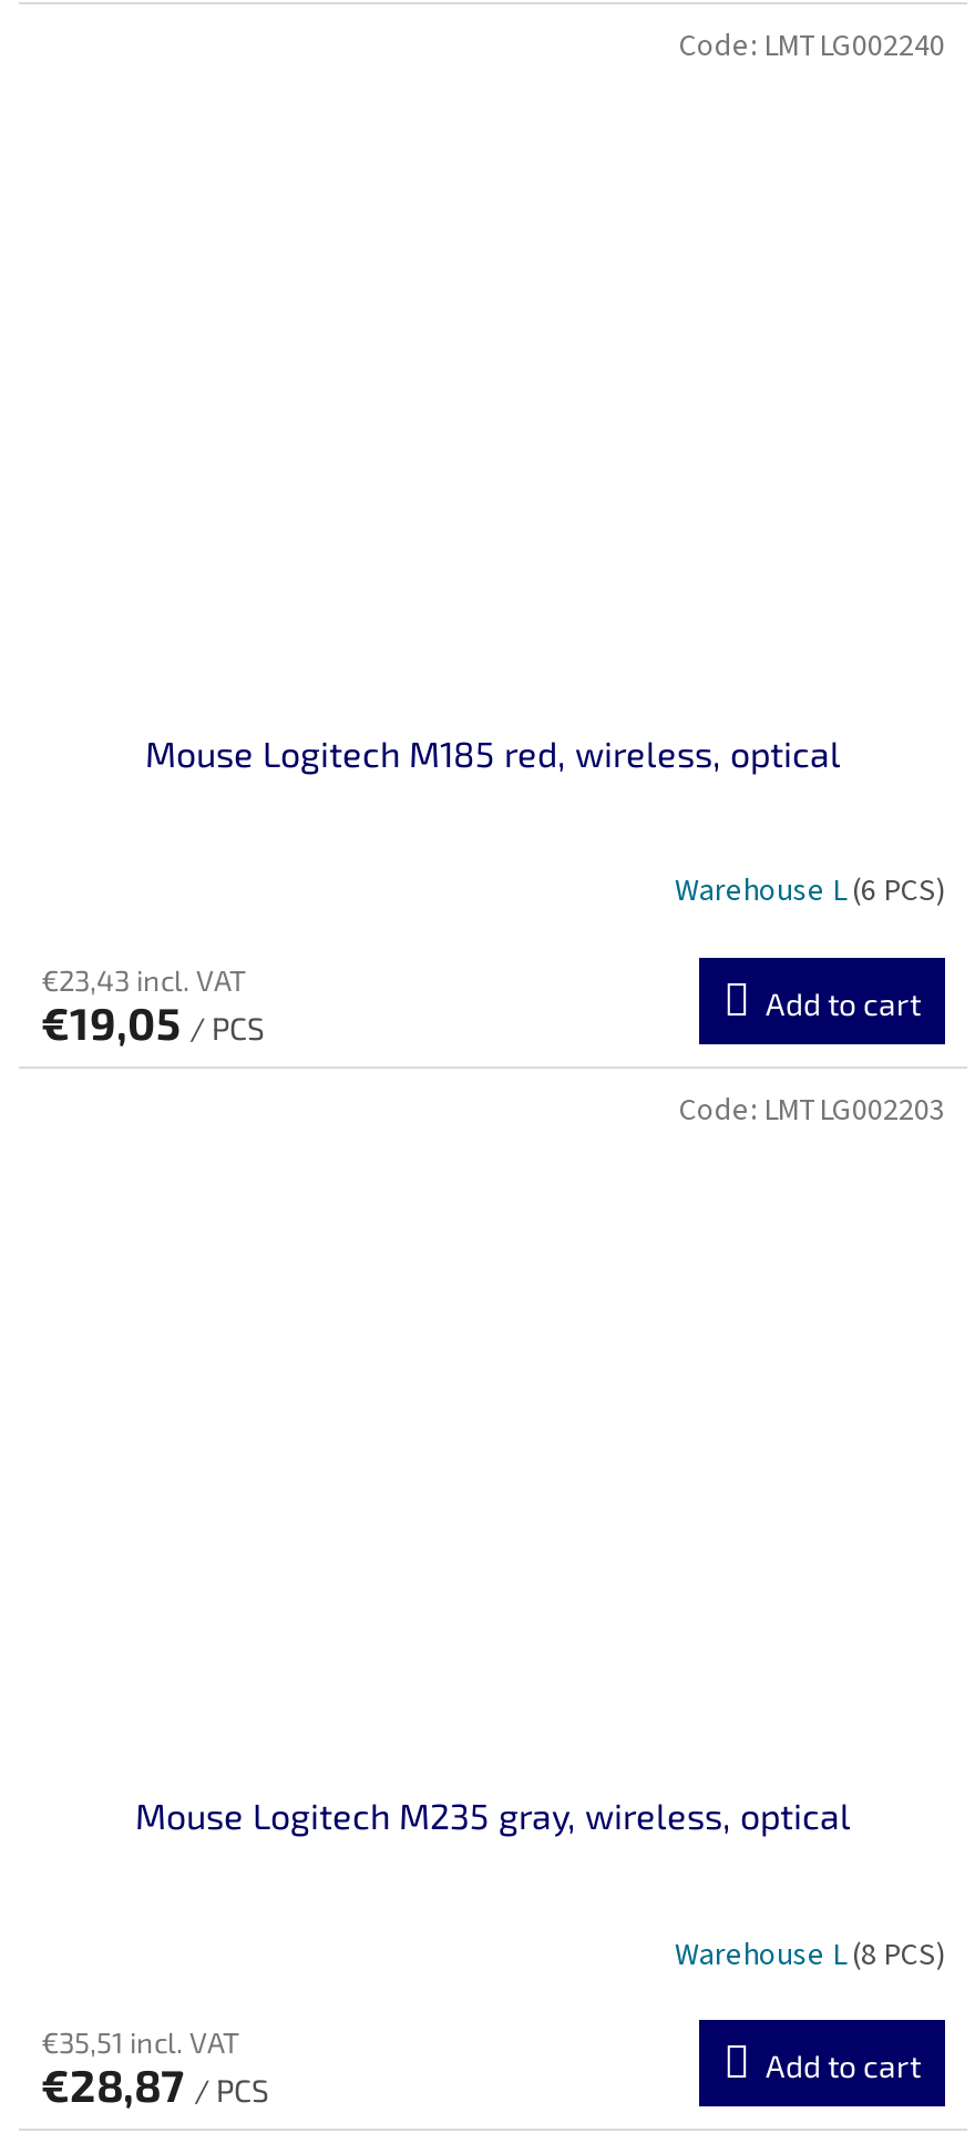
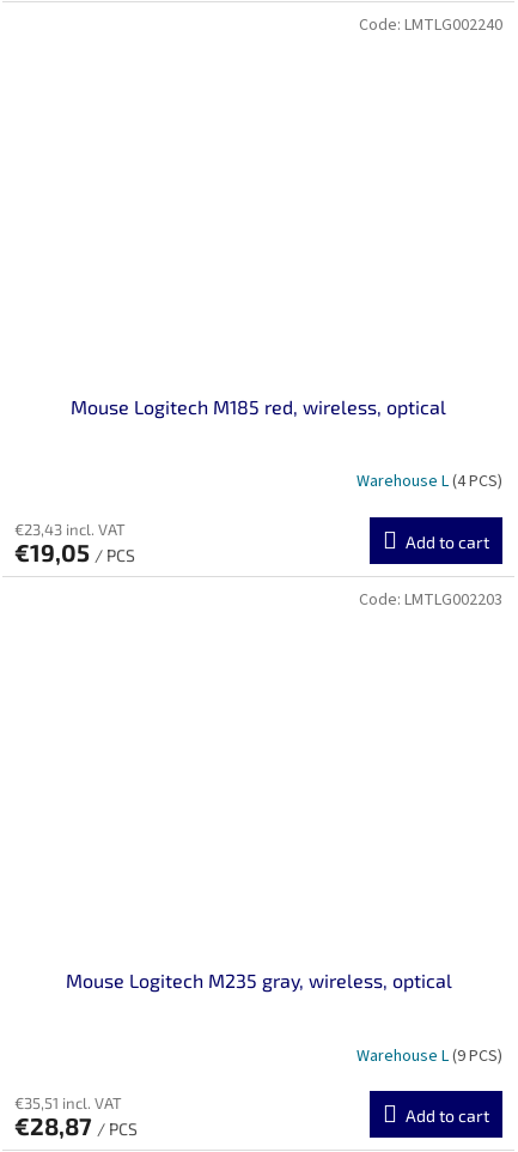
- Warehouse L(6 PCS)
+ Warehouse L(4 PCS)

- Warehouse L(8 PCS)
+ Warehouse L(9 PCS)
